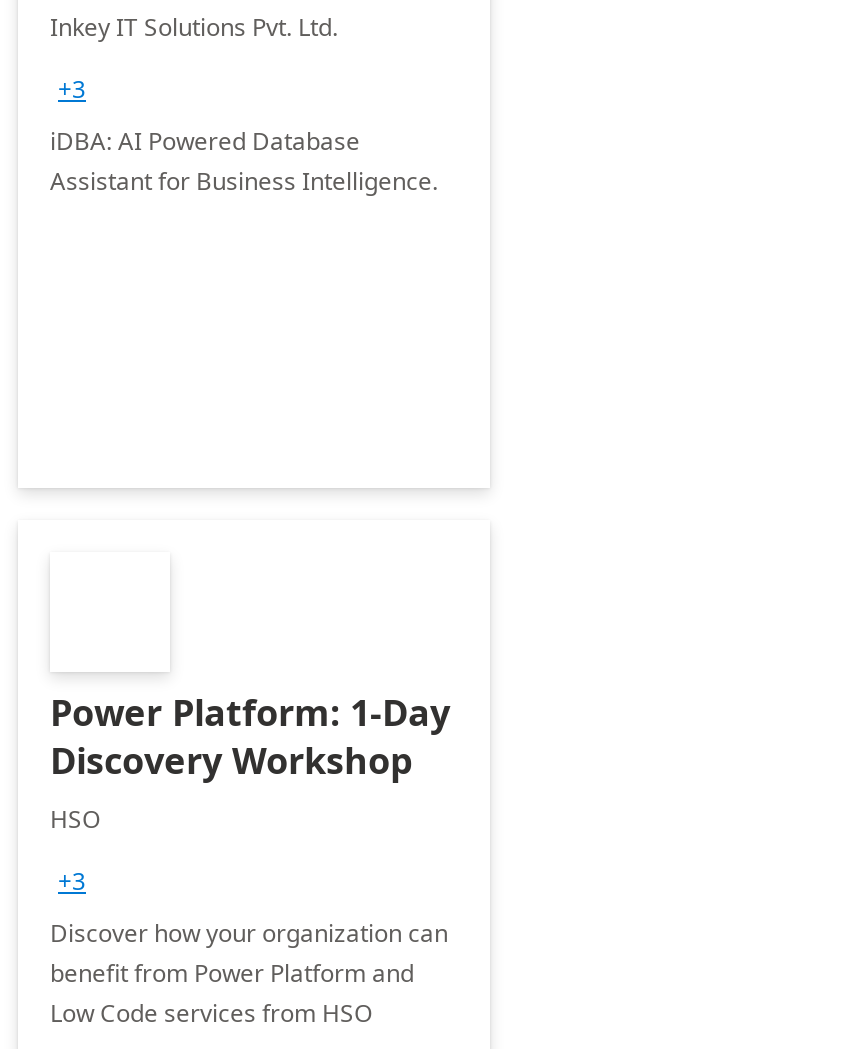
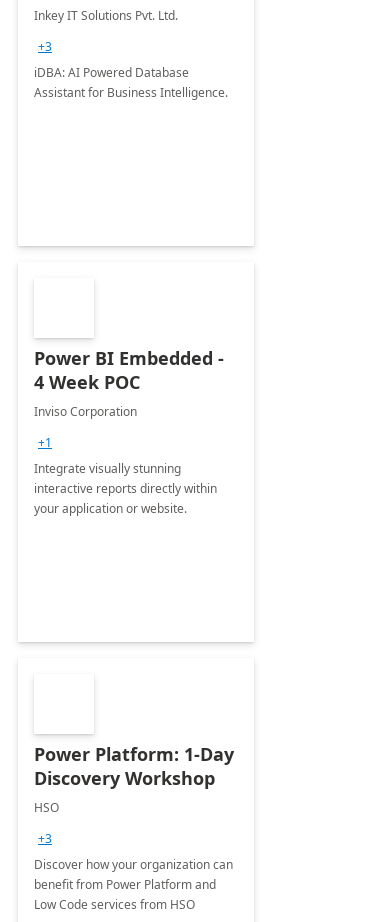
+ Power BI Embedded -
+ 4 Week POC
+ Inviso Corporation
+ +1
+ Integrate visually stunning
+ interactive reports directly within
+ your application or website.
